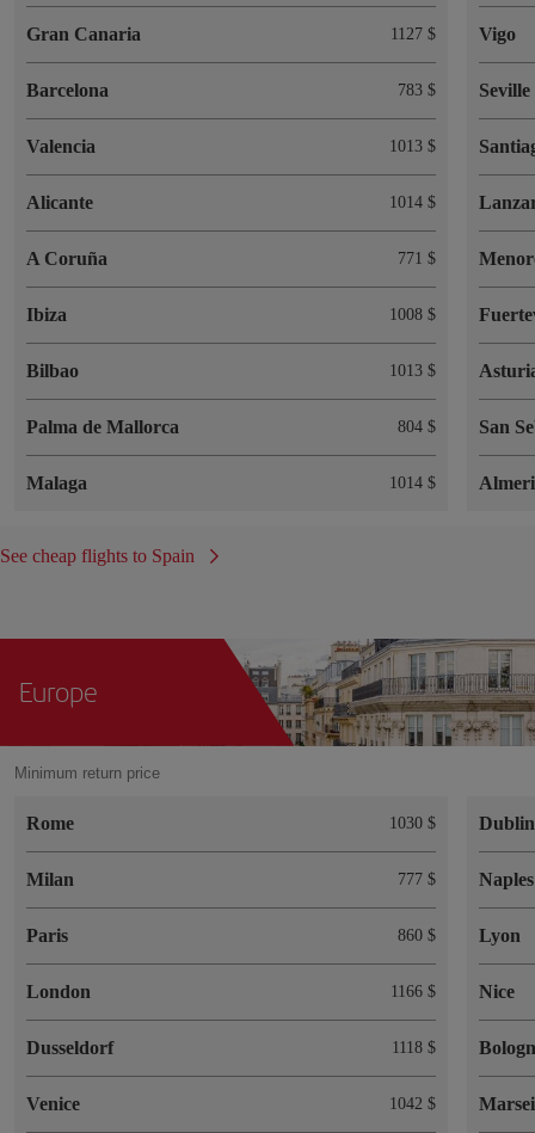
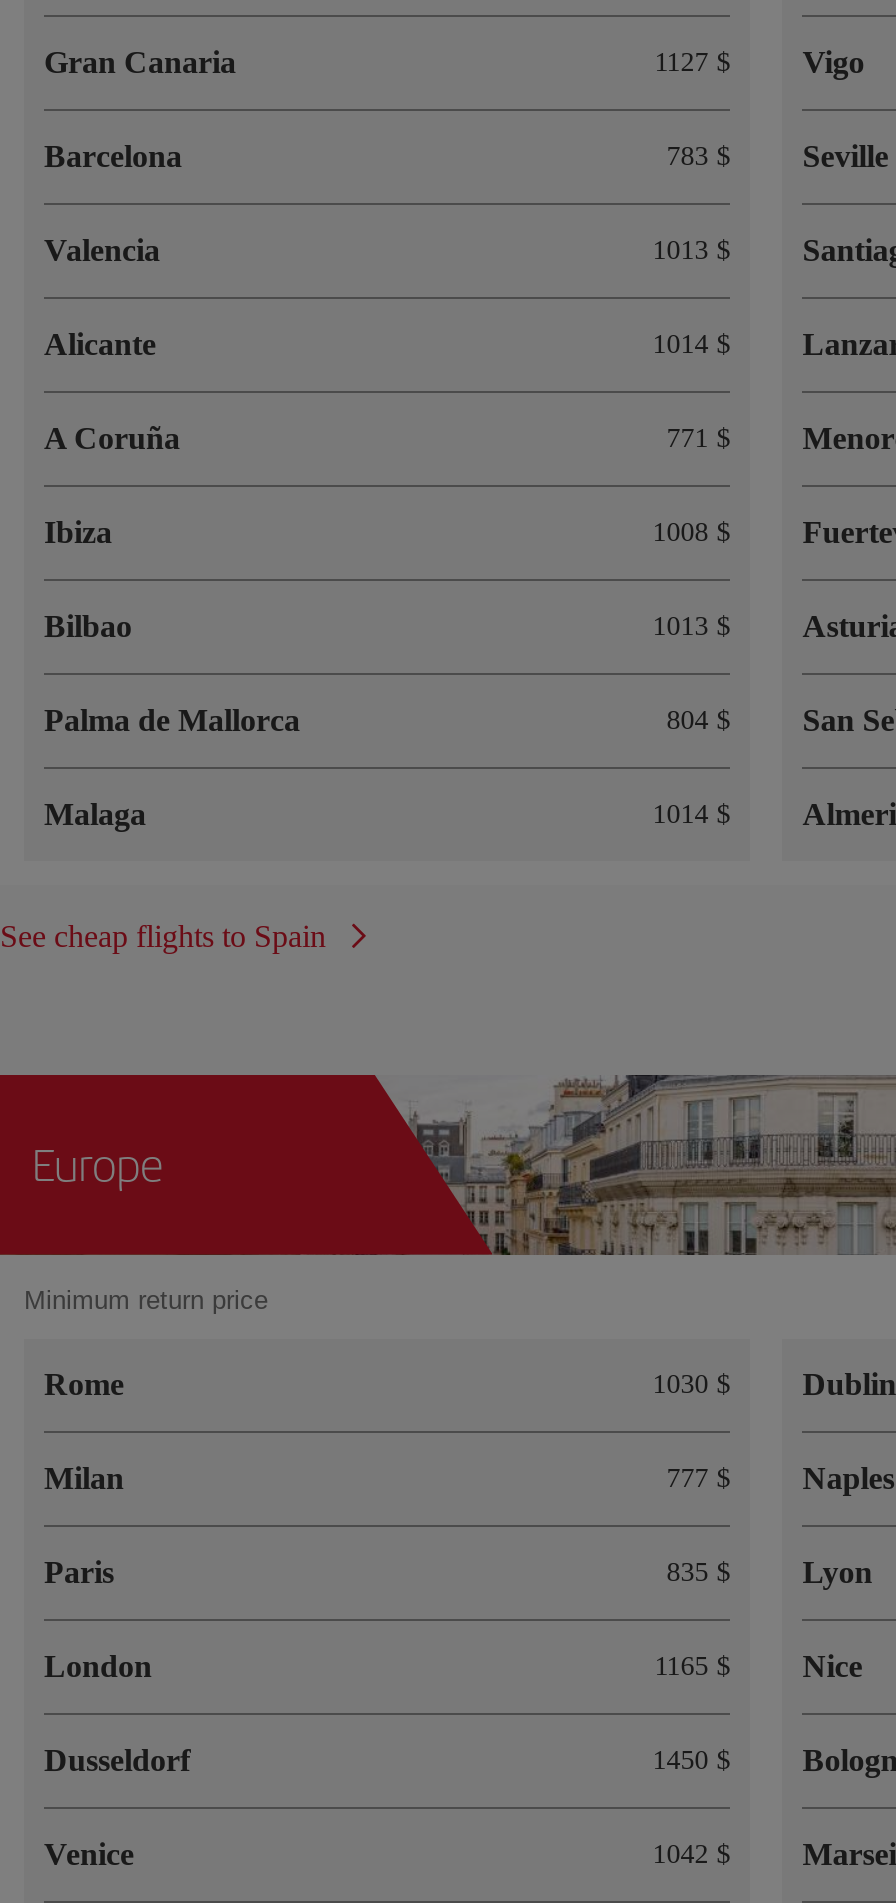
- 860 $
+ 835 $

- 1166 $
+ 1165 $

- 1118 $
+ 1450 $
